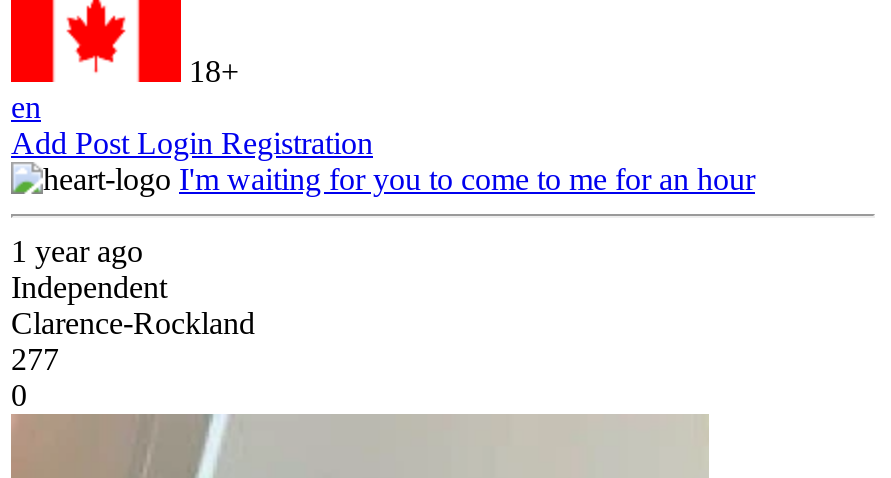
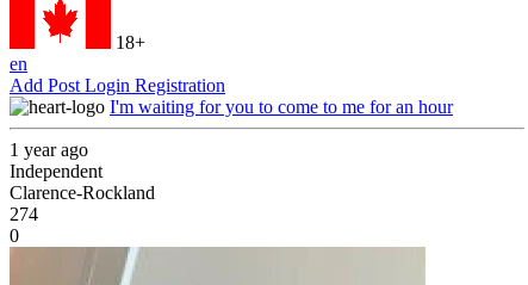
- 277
+ 274
